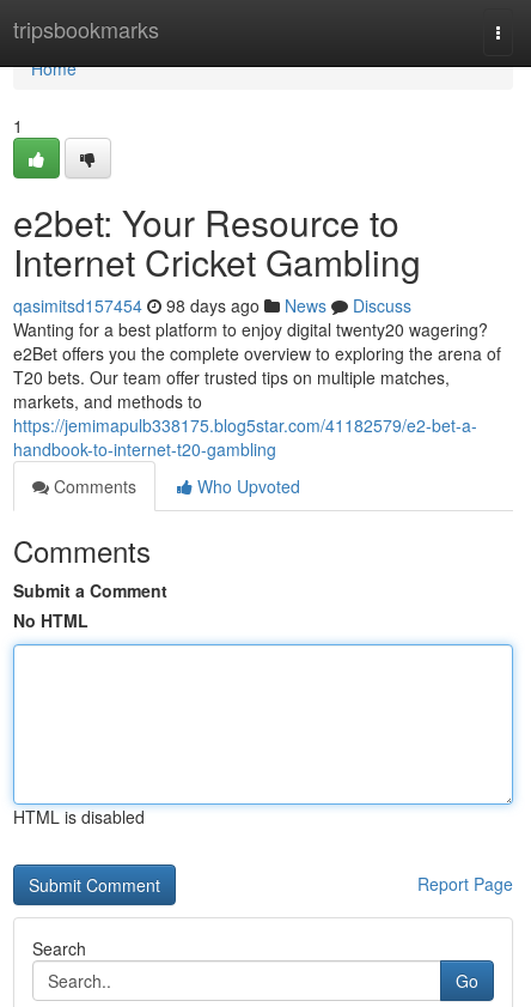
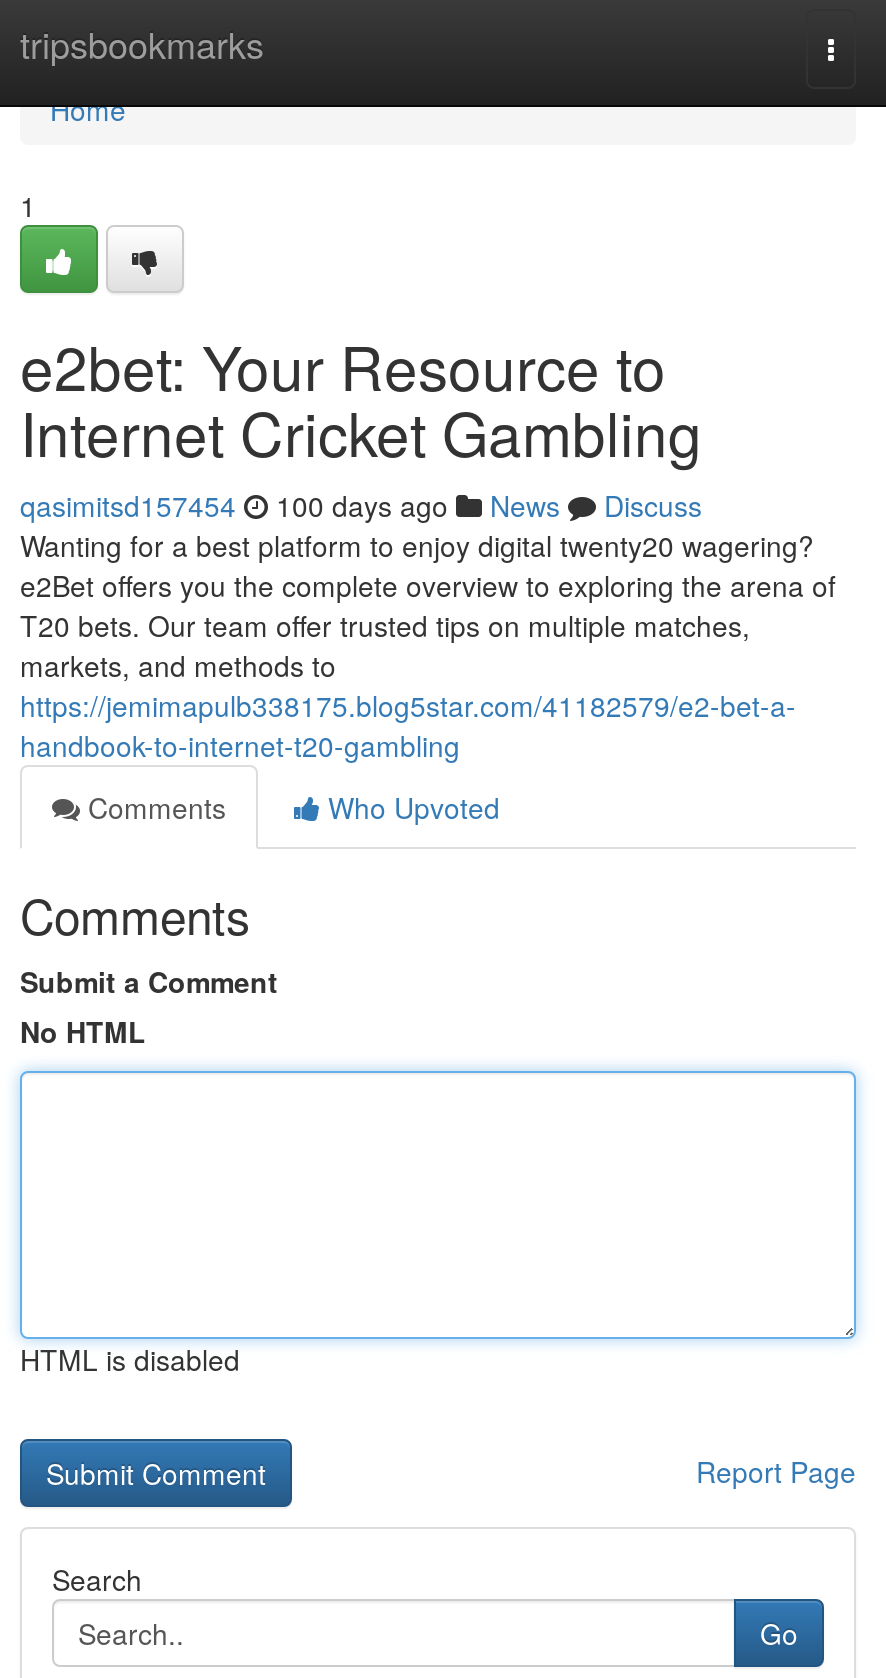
- qasimitsd157454 98 days ago News Discuss
+ qasimitsd157454 100 days ago News Discuss
